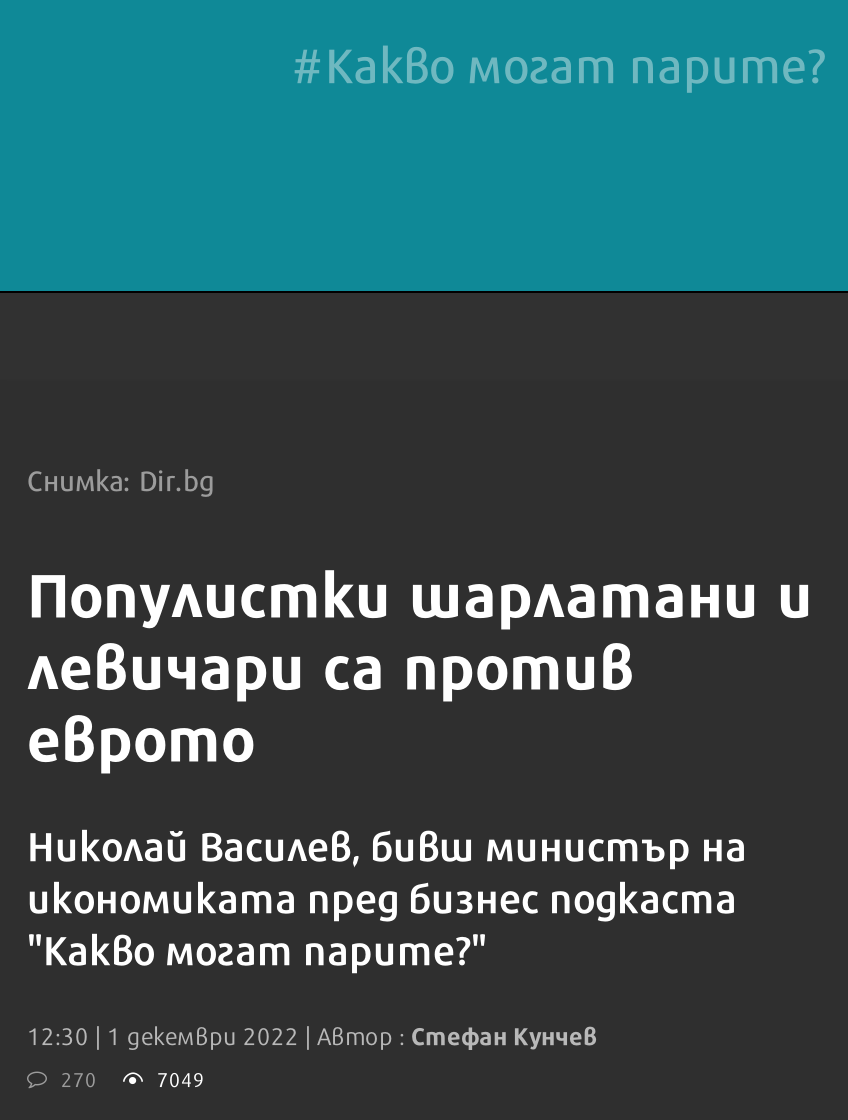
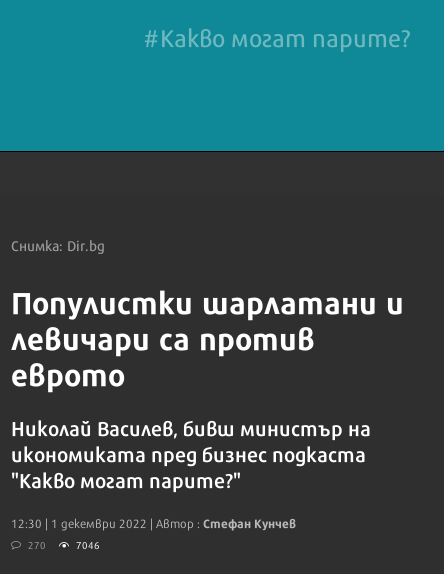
- 270 7049
+ 270 7046
